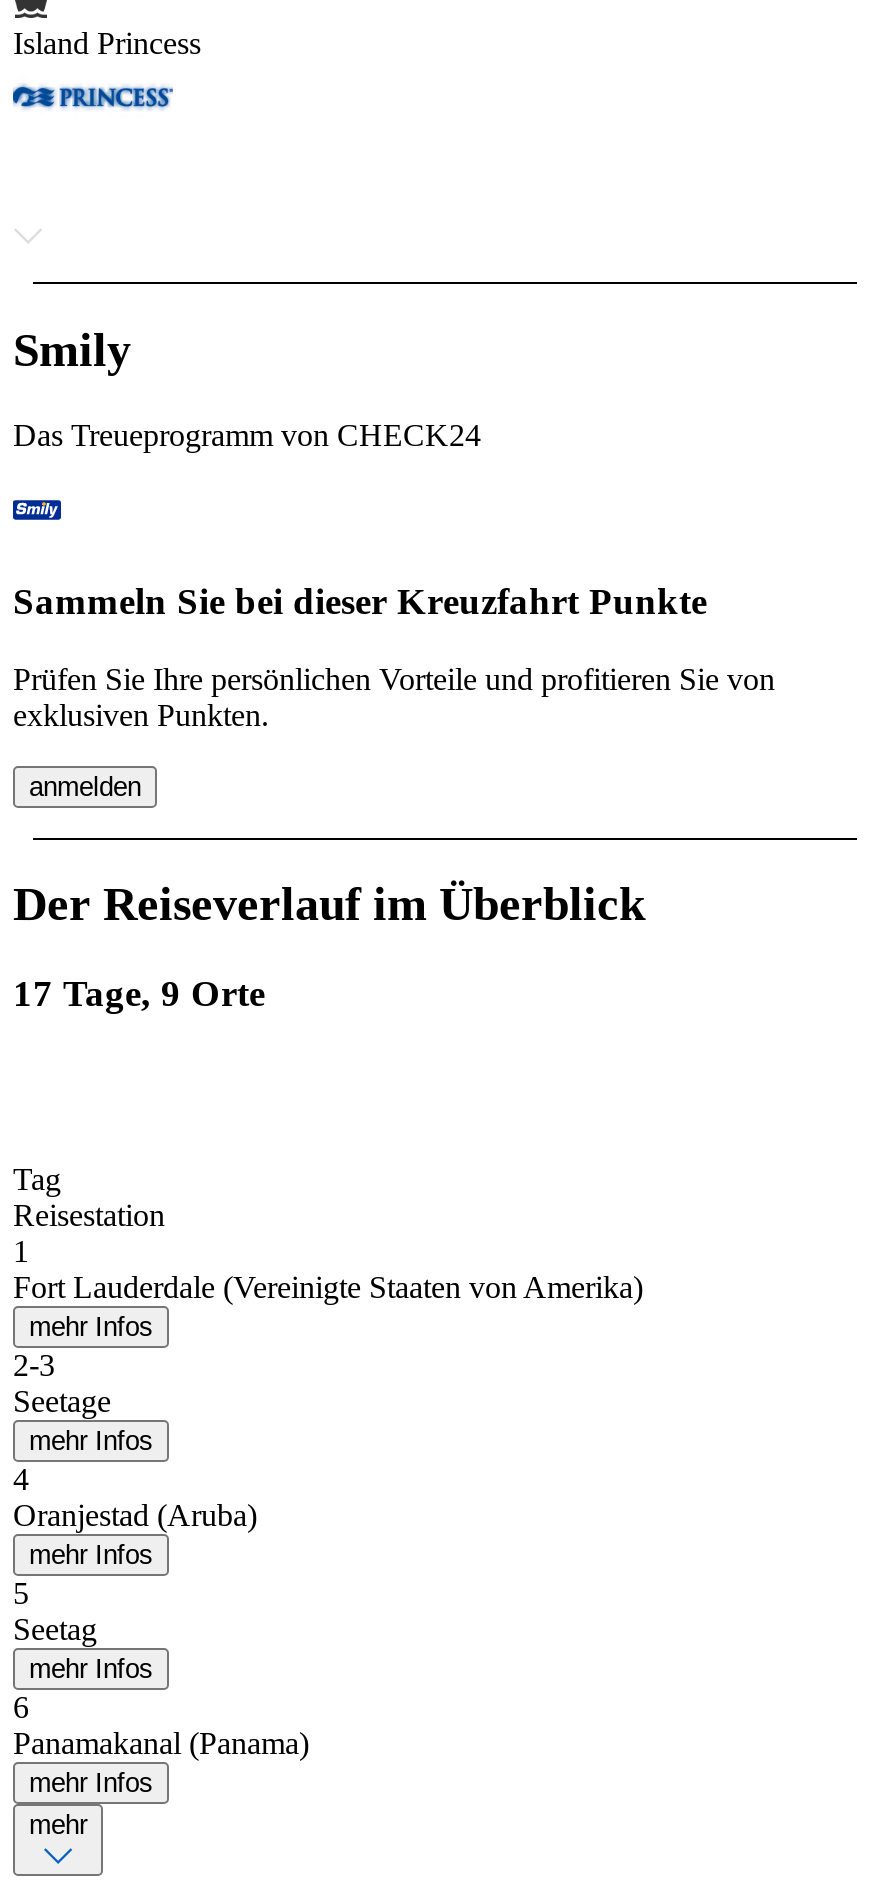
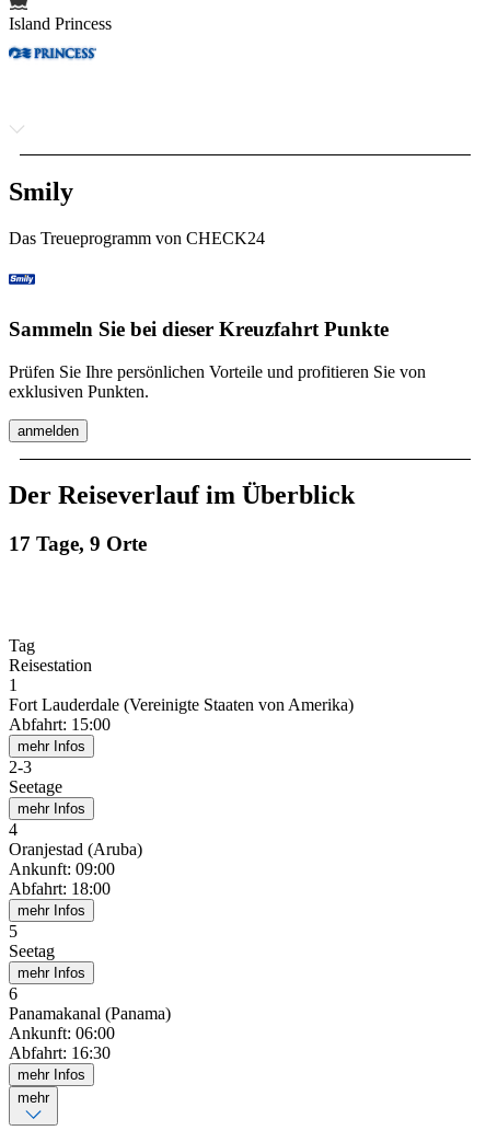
+ Abfahrt: 15:00

+ Ankunft: 09:00
+ Abfahrt: 18:00

+ Ankunft: 06:00
+ Abfahrt: 16:30
